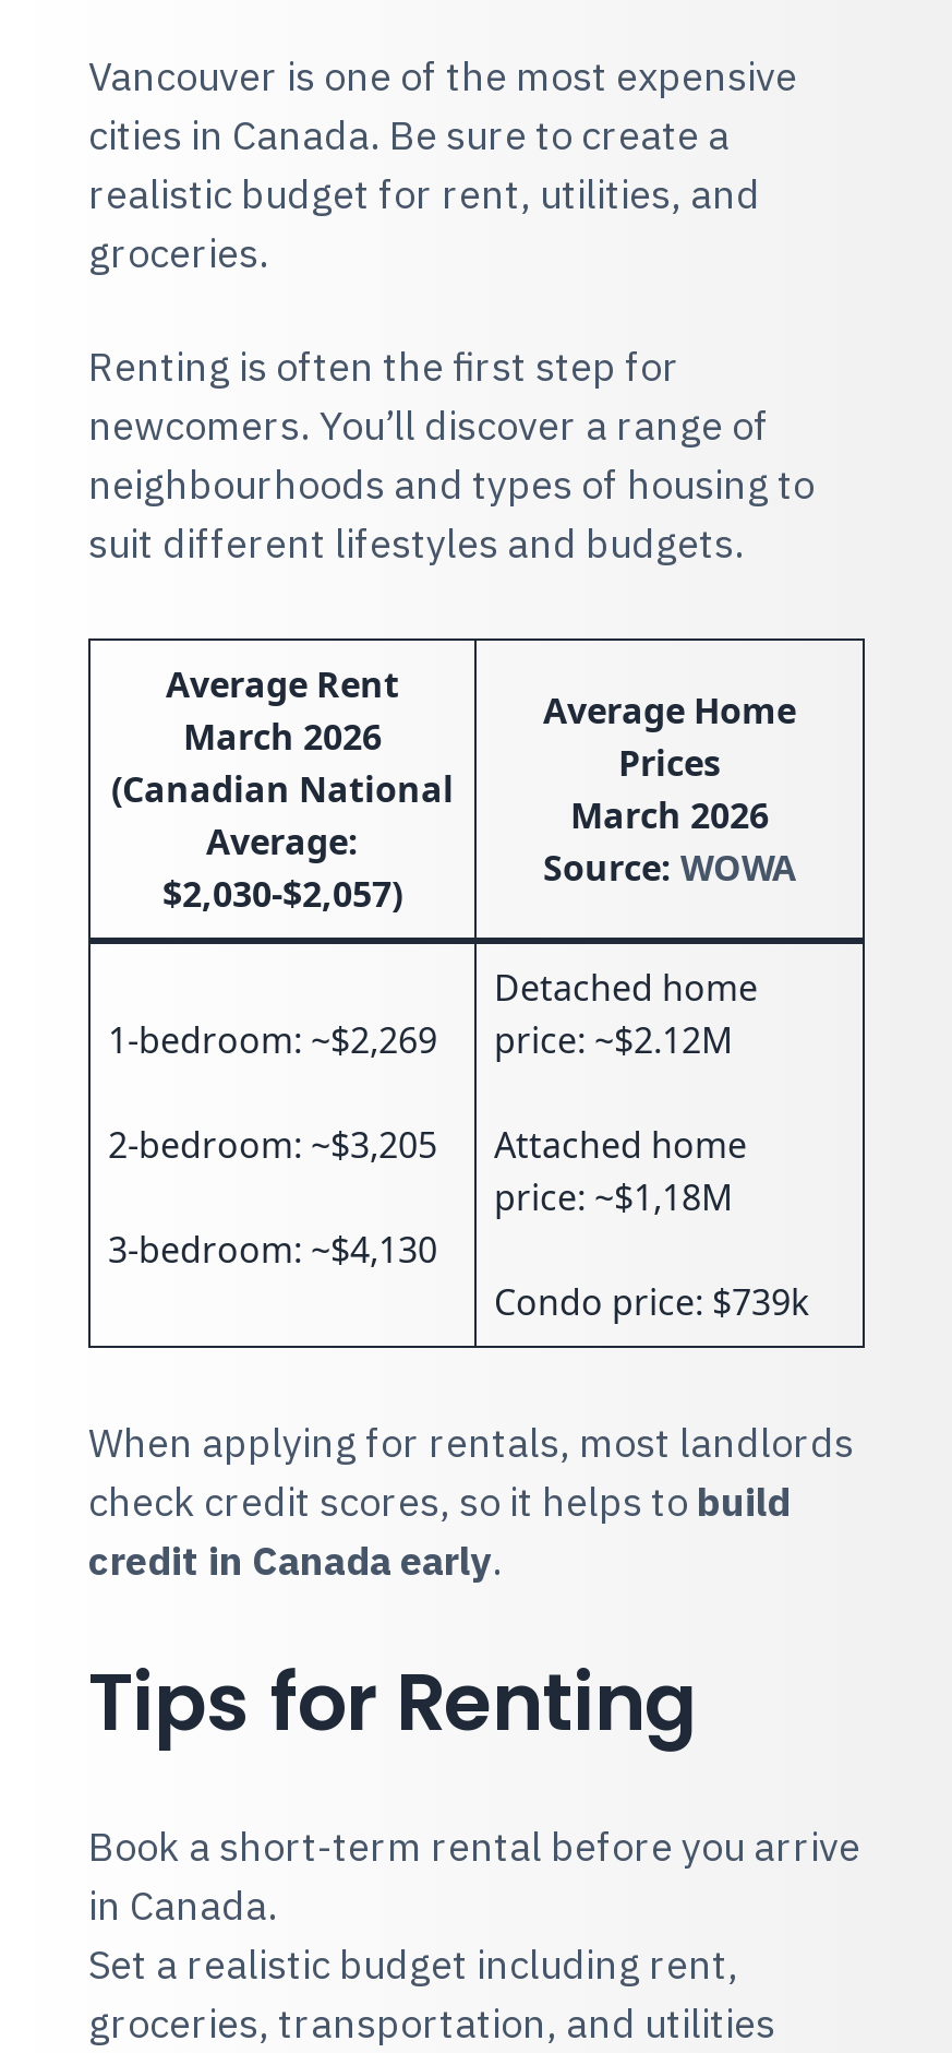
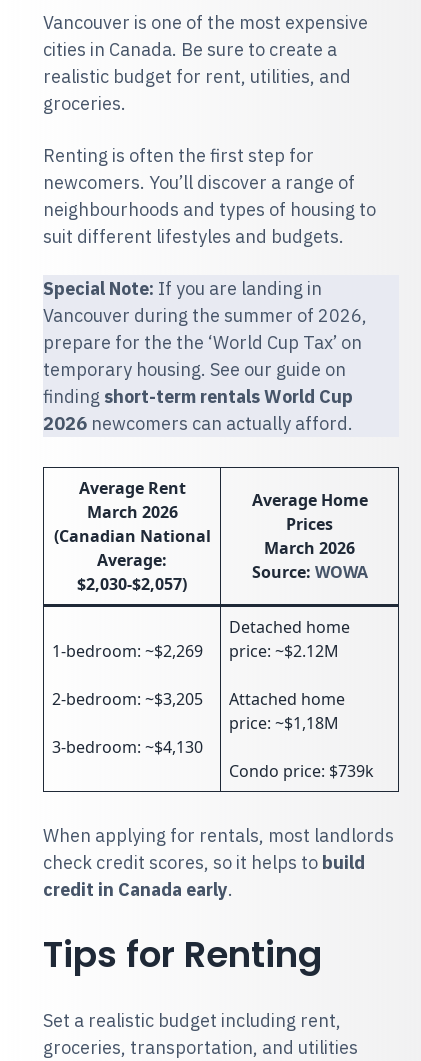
+ Special Note: If you are landing in
+ Vancouver during the summer of 2026,
+ prepare for the the ‘World Cup Tax’ on
+ temporary housing. See our guide on
+ finding short-term rentals World Cup
+ 2026 newcomers can actually afford.

moved down: Average Rent | March 2026 | (Canadian National | ... | credit in Canada early. | Tips for Renting

- Book a short-term rental before you arrive
- in Canada.
